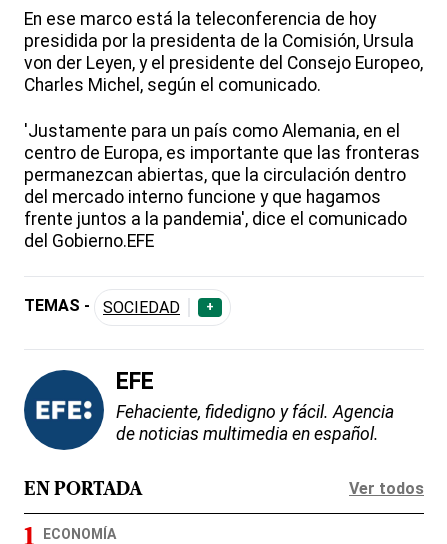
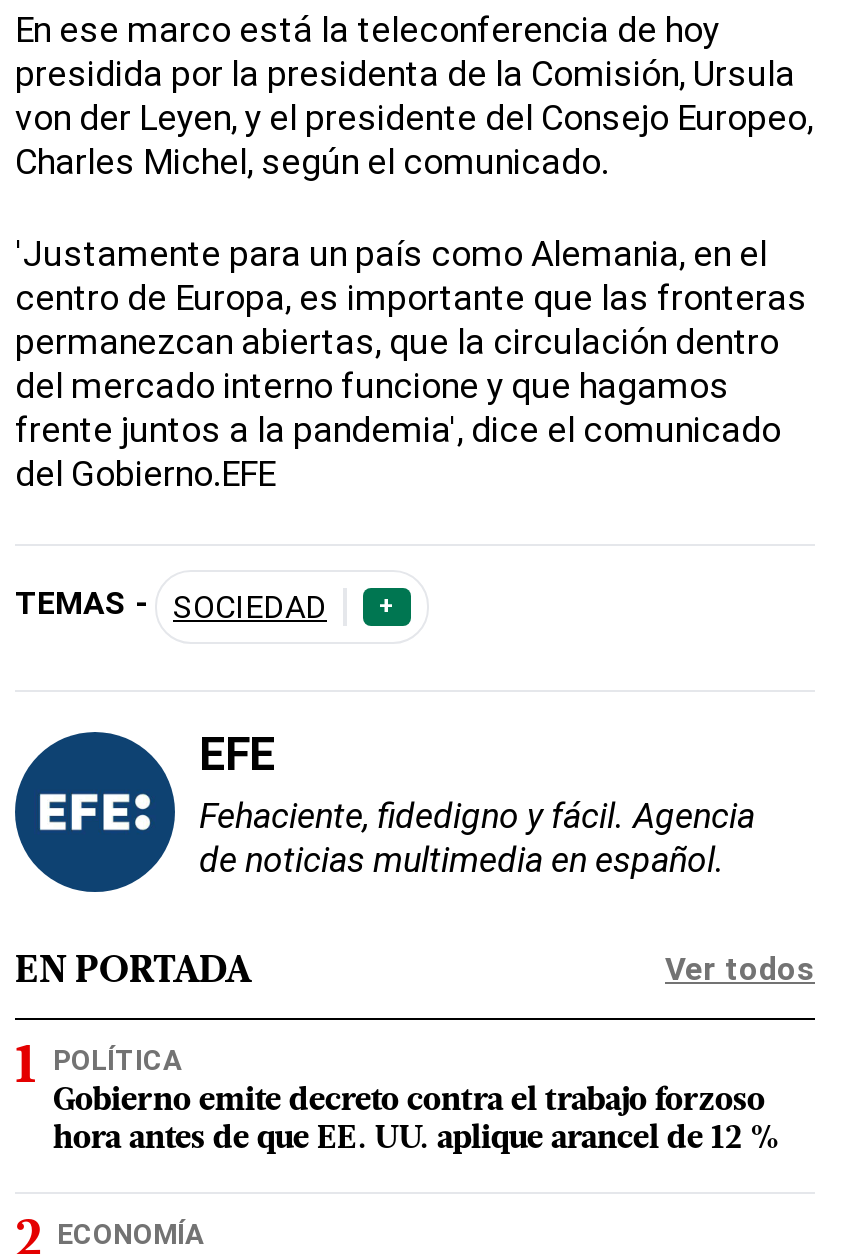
+ POLÍTICA
+ Gobierno emite decreto contra el trabajo forzoso
+ hora antes de que EE. UU. aplique arancel de 12 %
